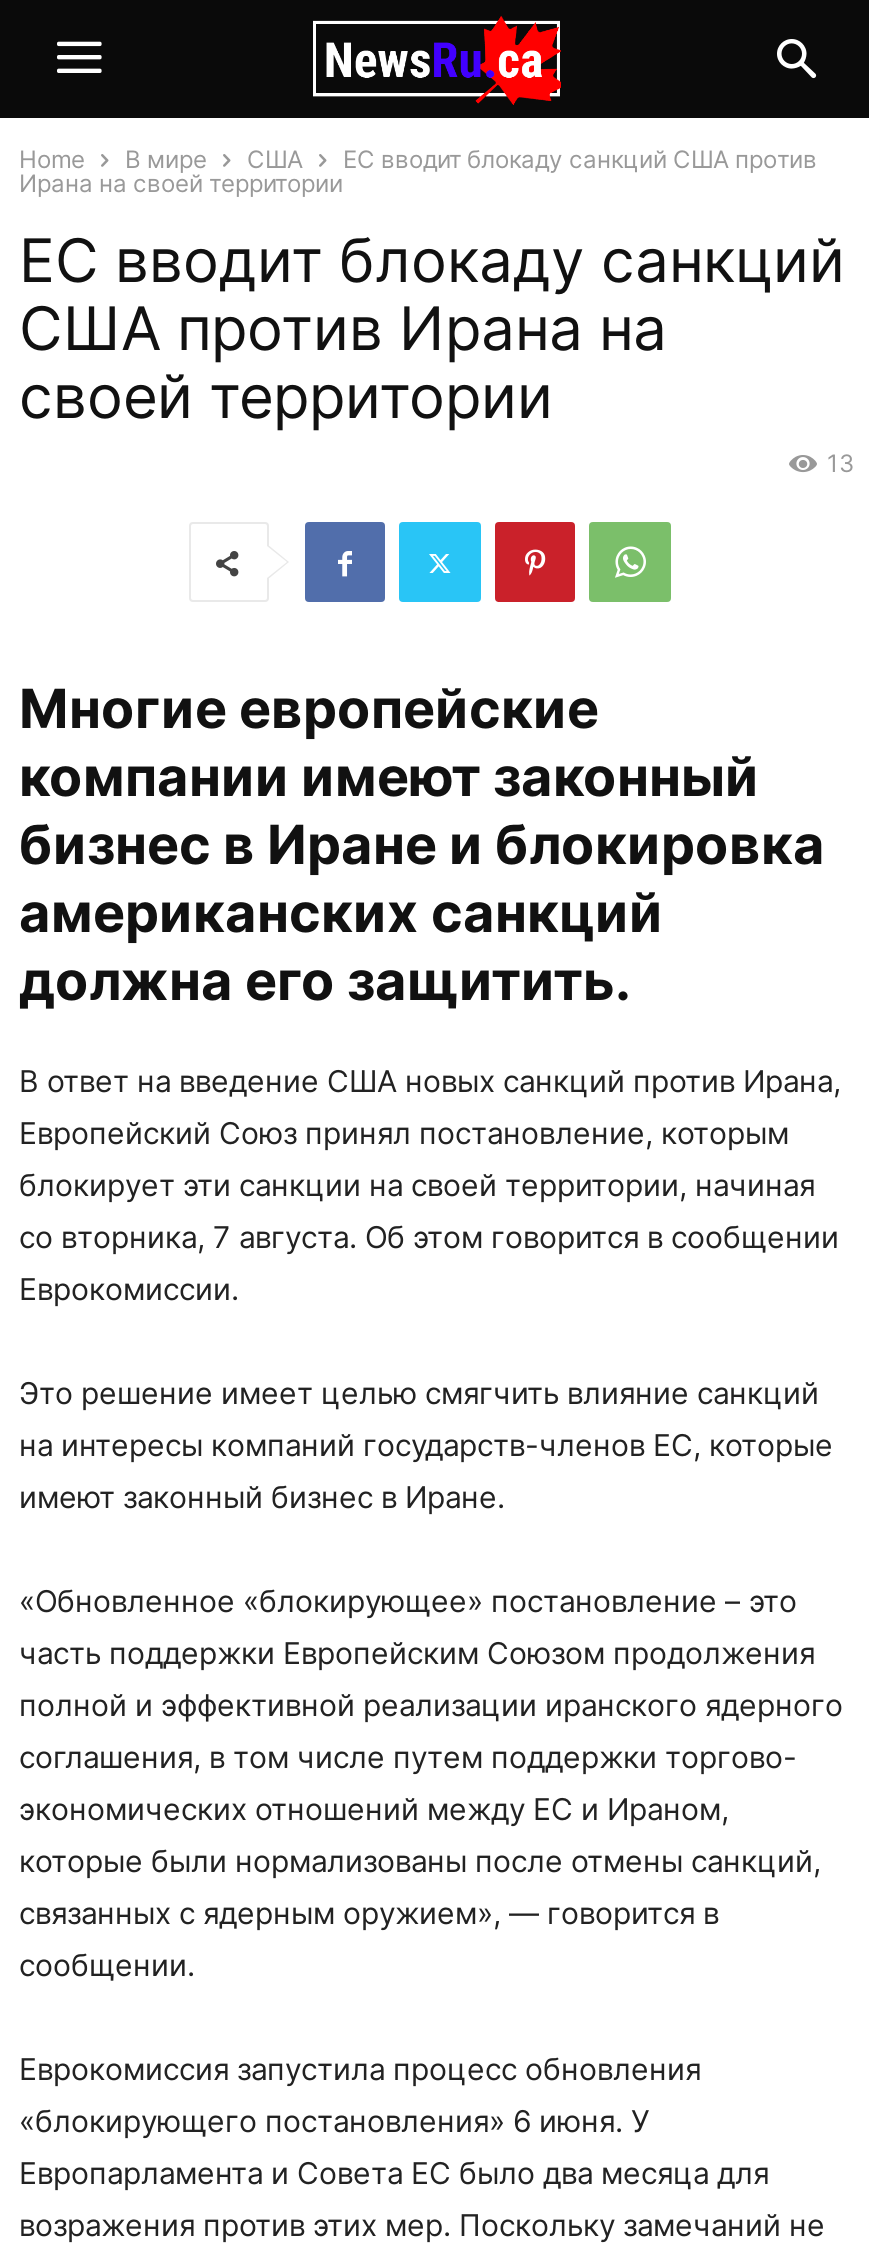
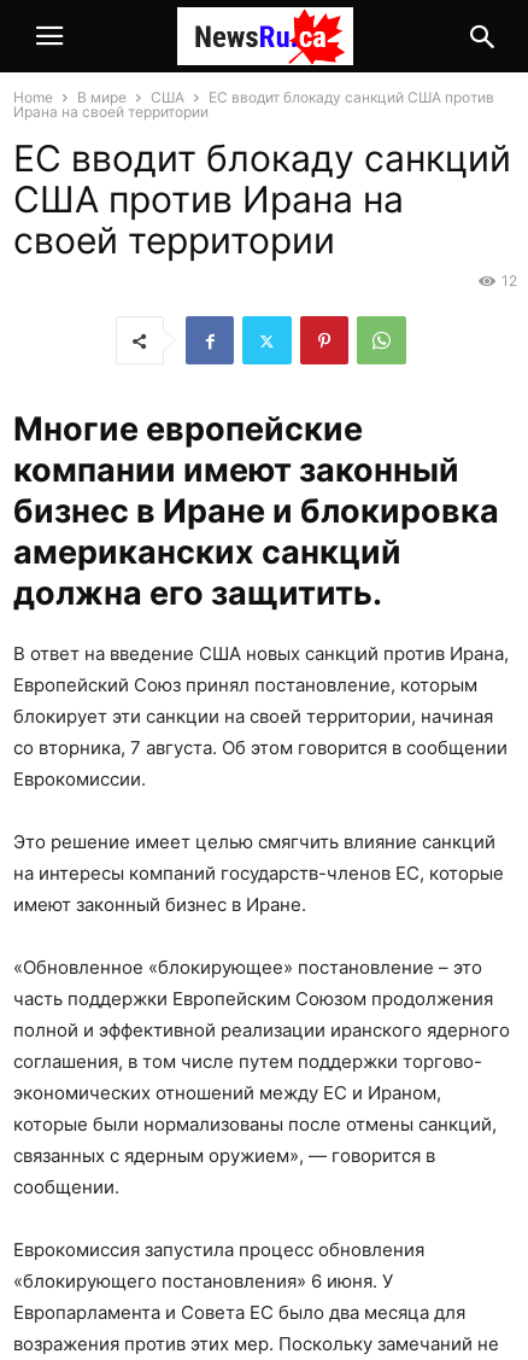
- [image]
+ [image]

- 13
+ 12
